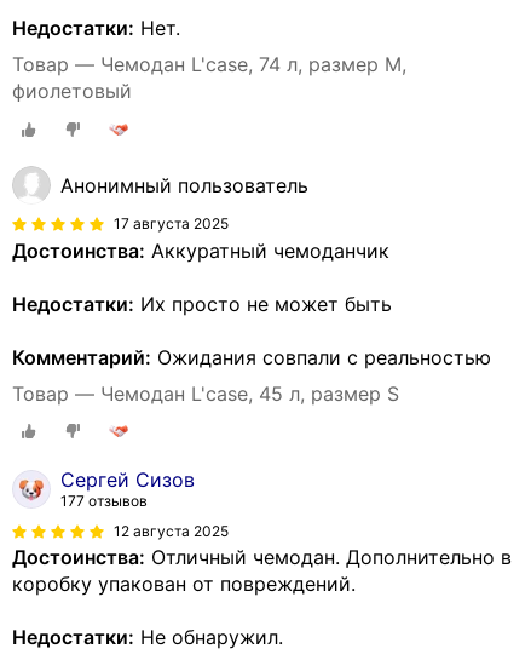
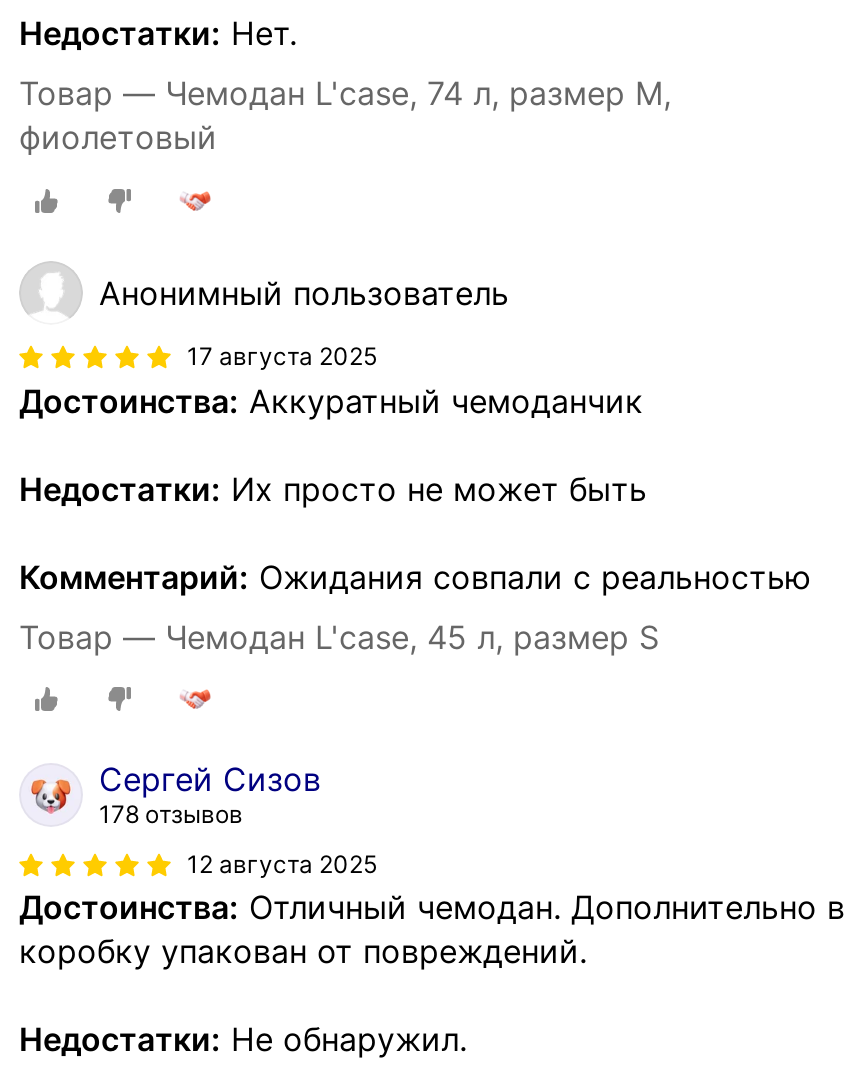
- 177 отзывов
+ 178 отзывов
